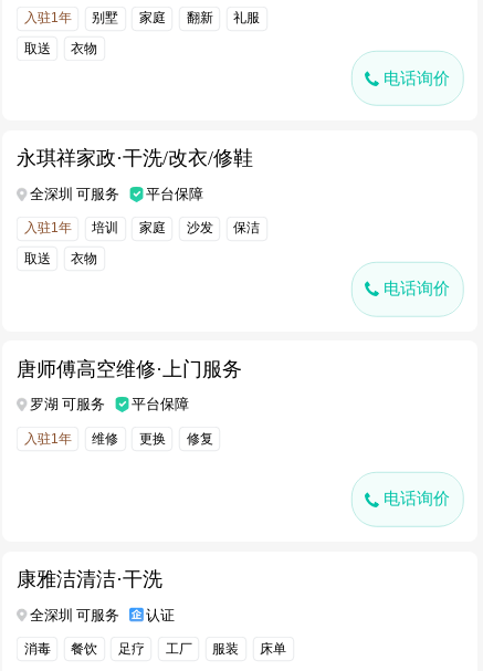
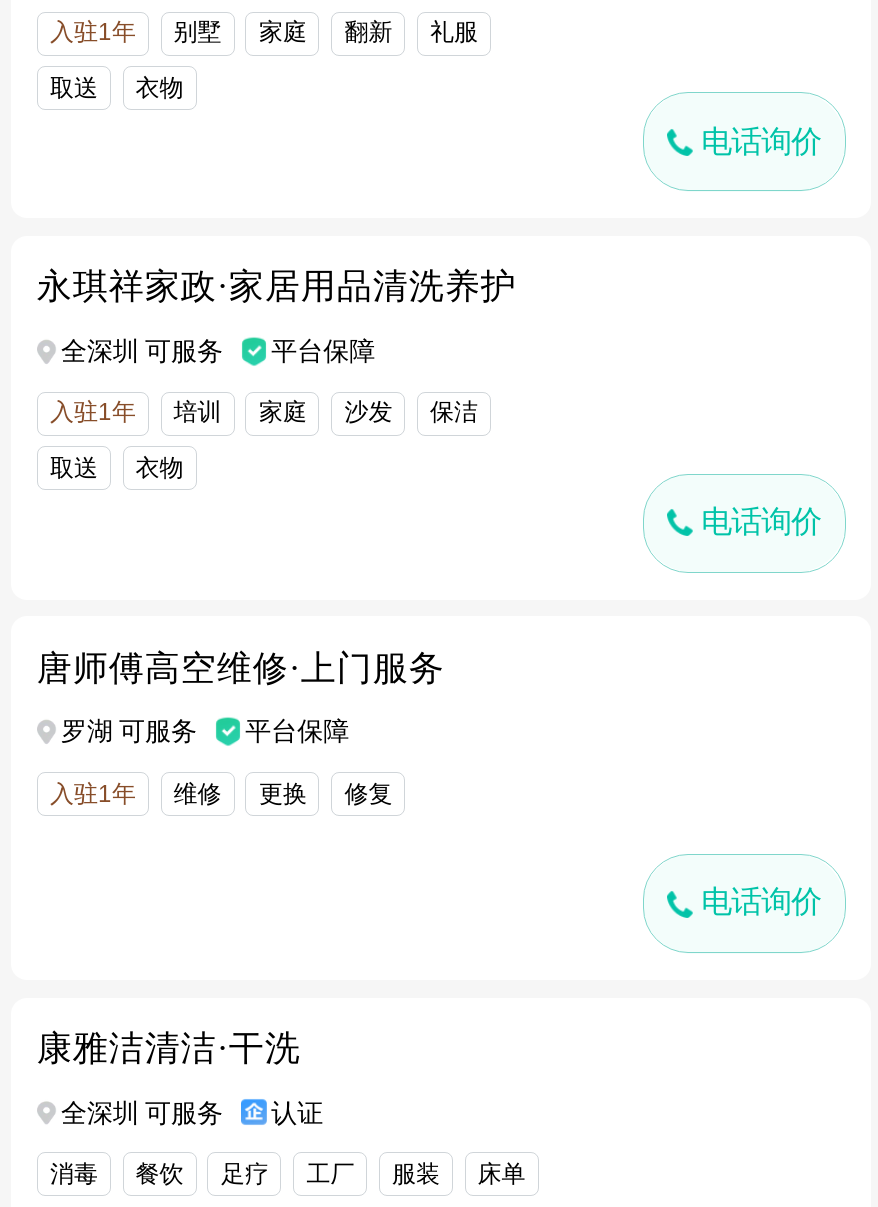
- 永琪祥家政·干洗/改衣/修鞋
+ 永琪祥家政·家居用品清洗养护
